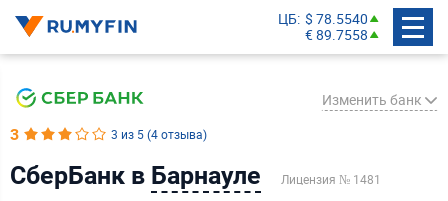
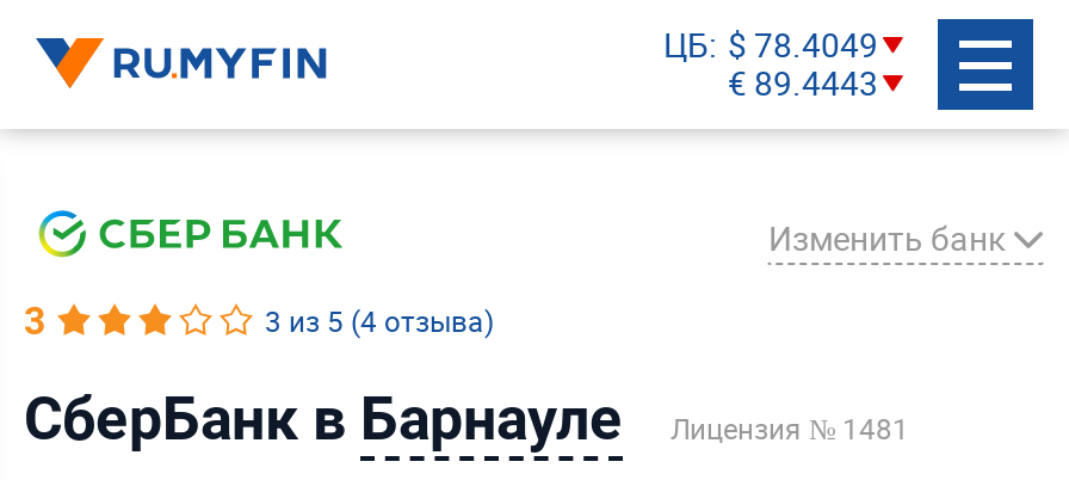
- ЦБ $ 78.5540
- € 89.7558
+ ЦБ $ 78.4049
+ € 89.4443
